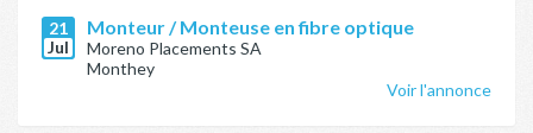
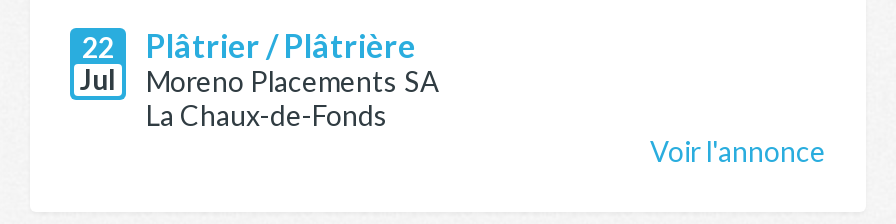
- 21
+ 22

- Monteur / Monteuse en fibre optique
+ Plâtrier / Plâtrière

- Monthey
+ La Chaux-de-Fonds
